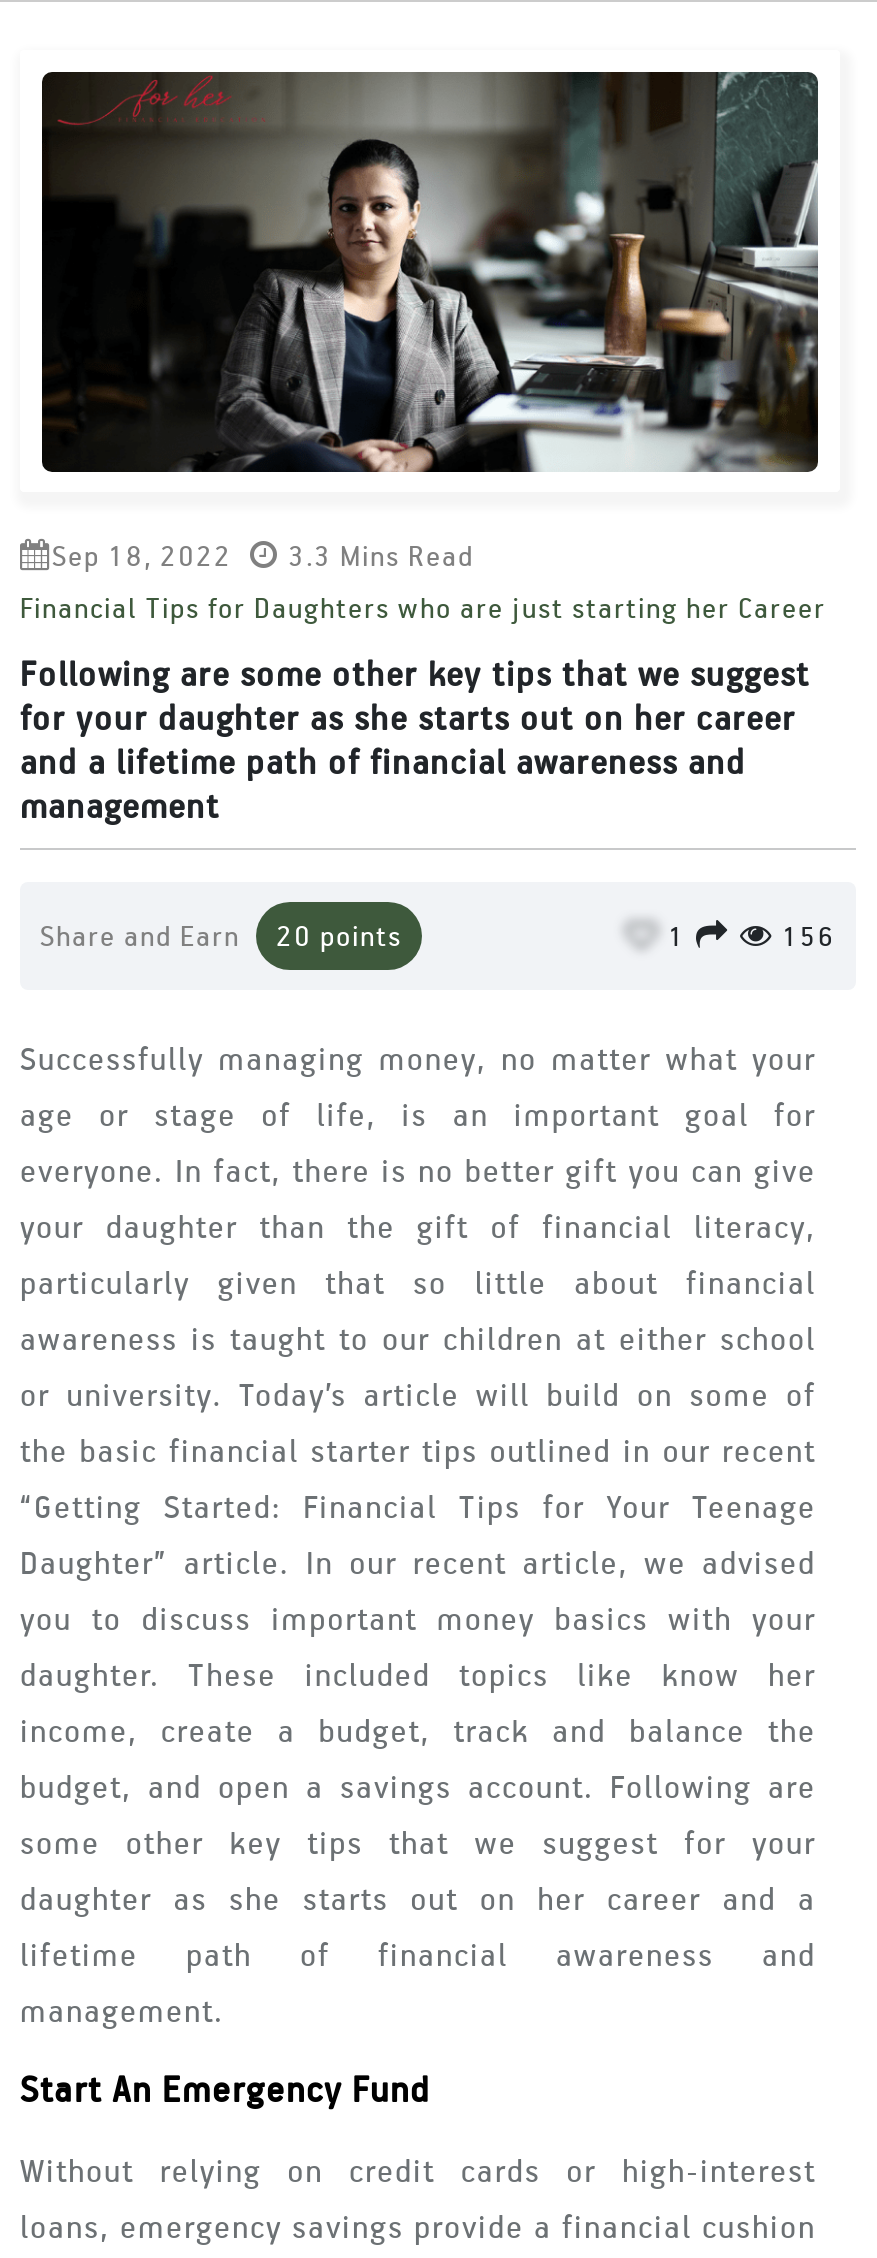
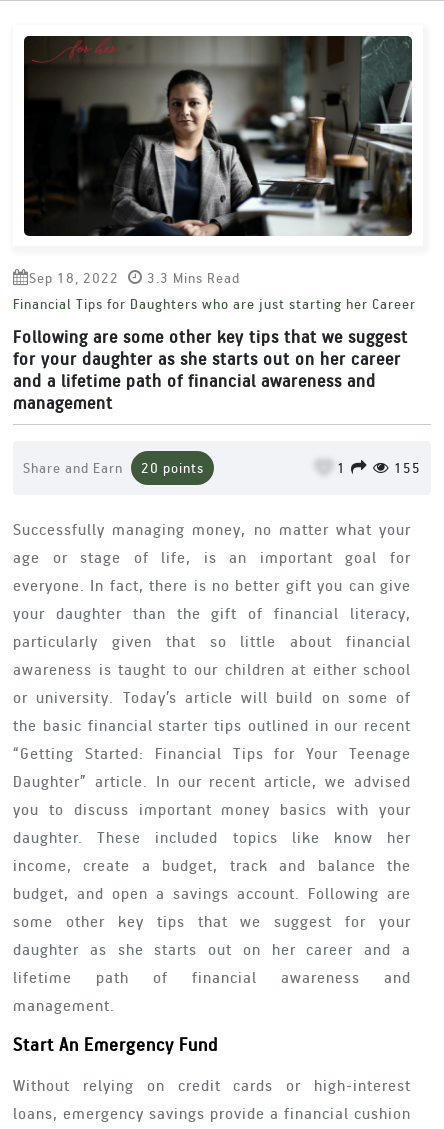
- 156
+ 155
